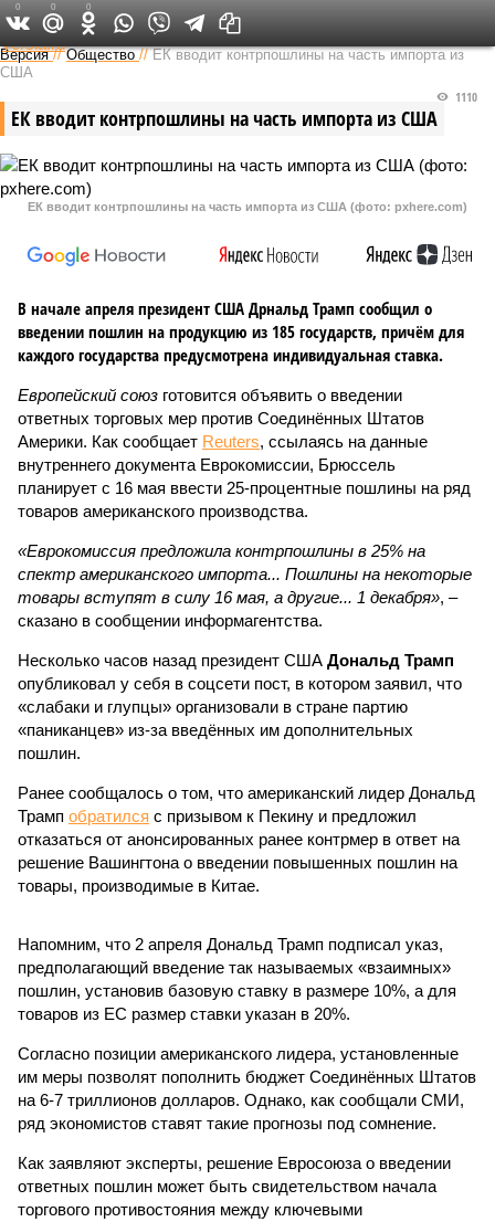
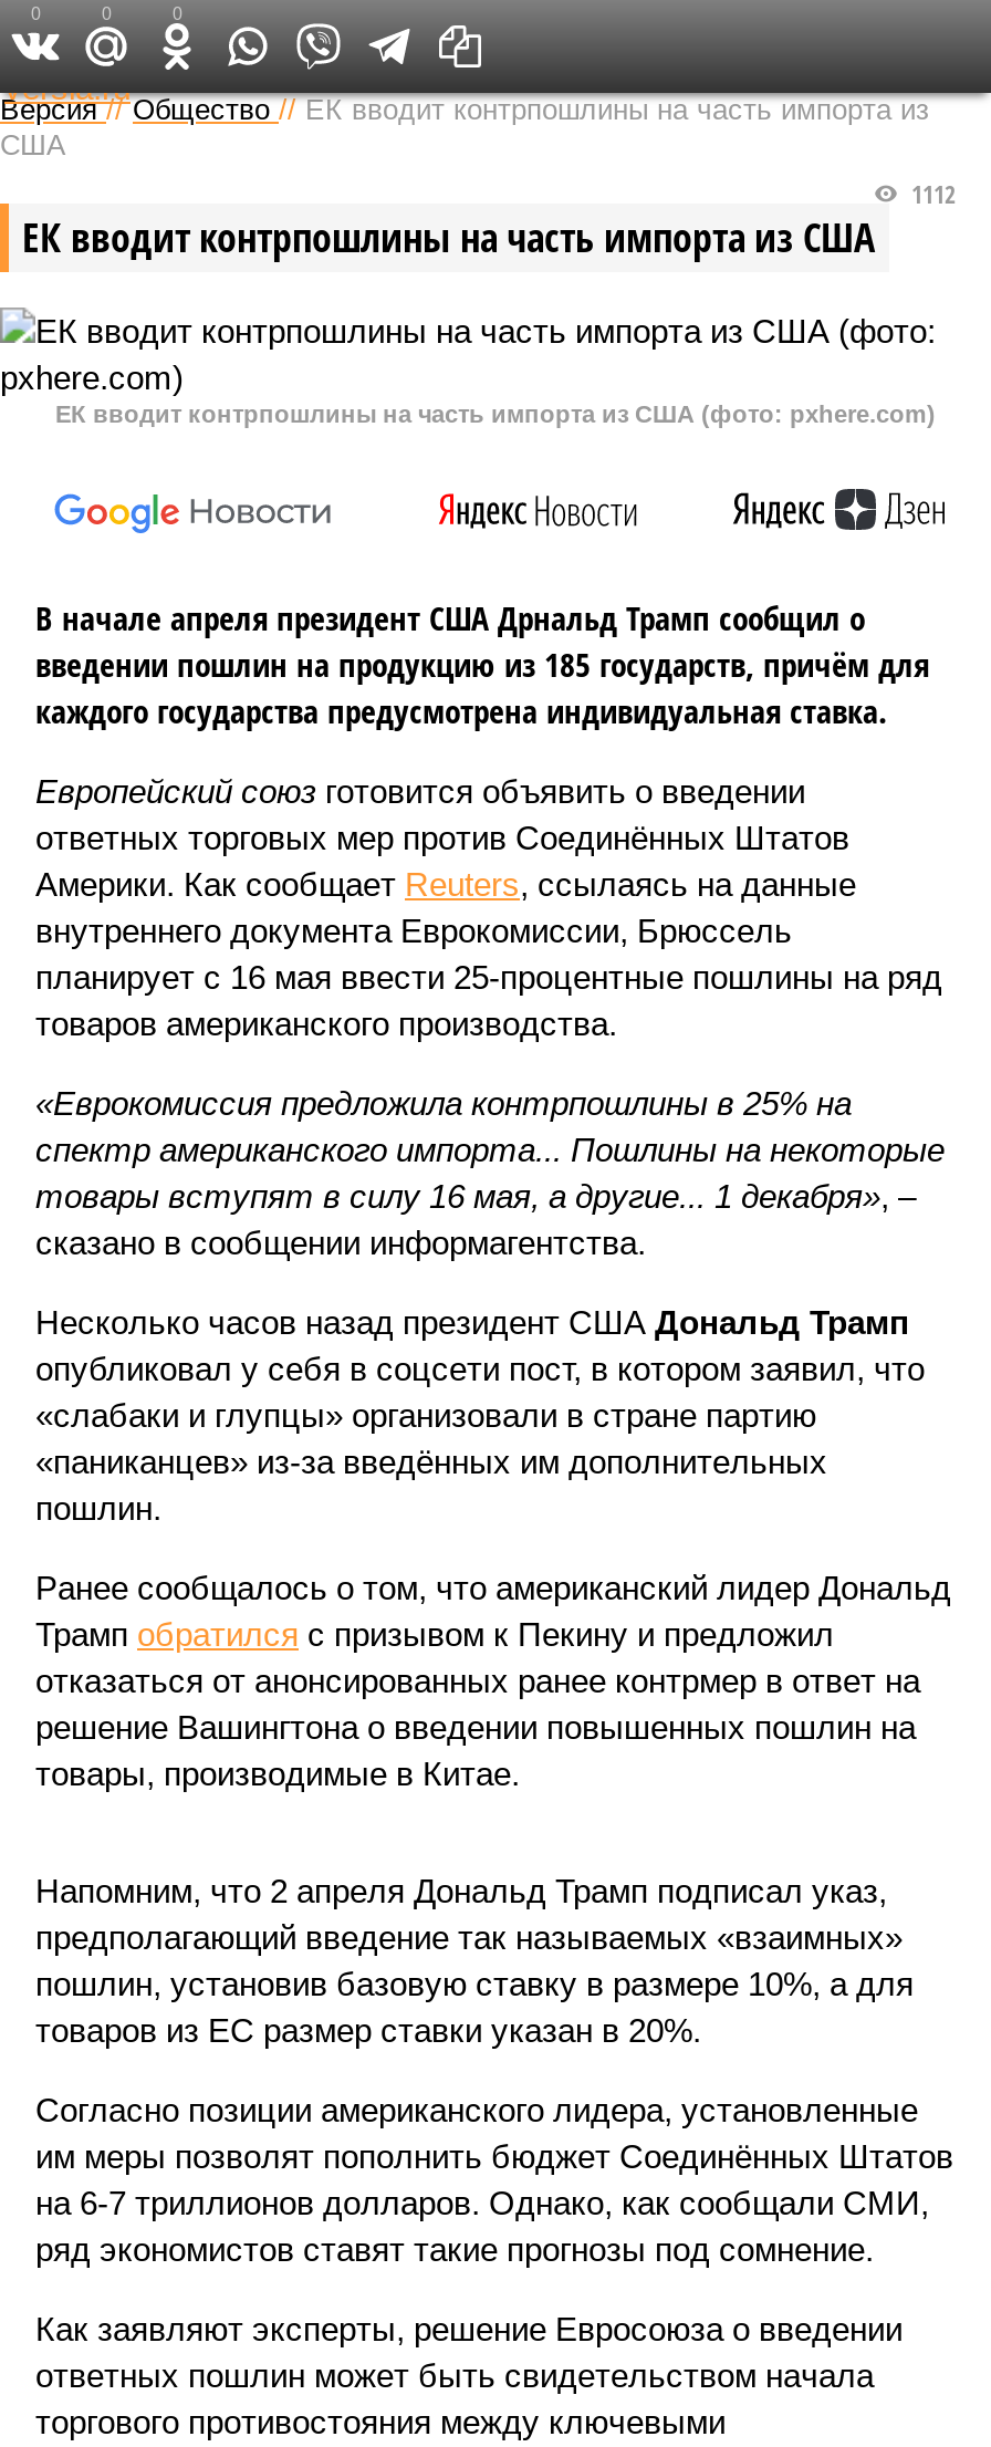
- 1110
+ 1112
